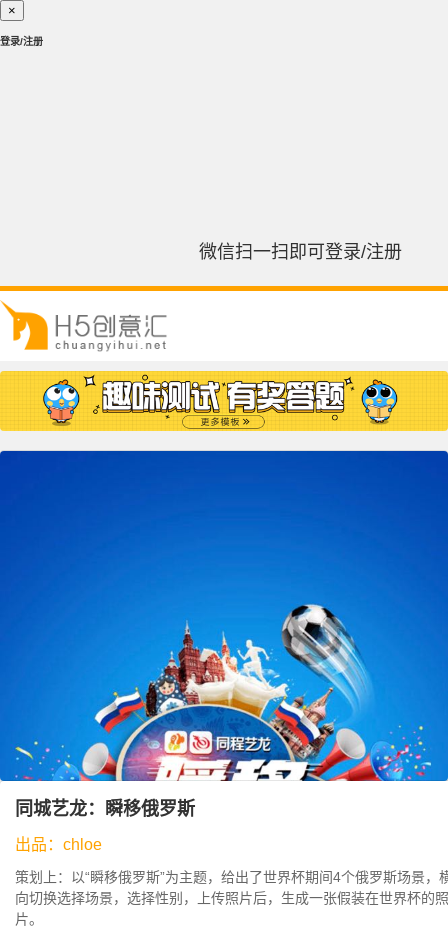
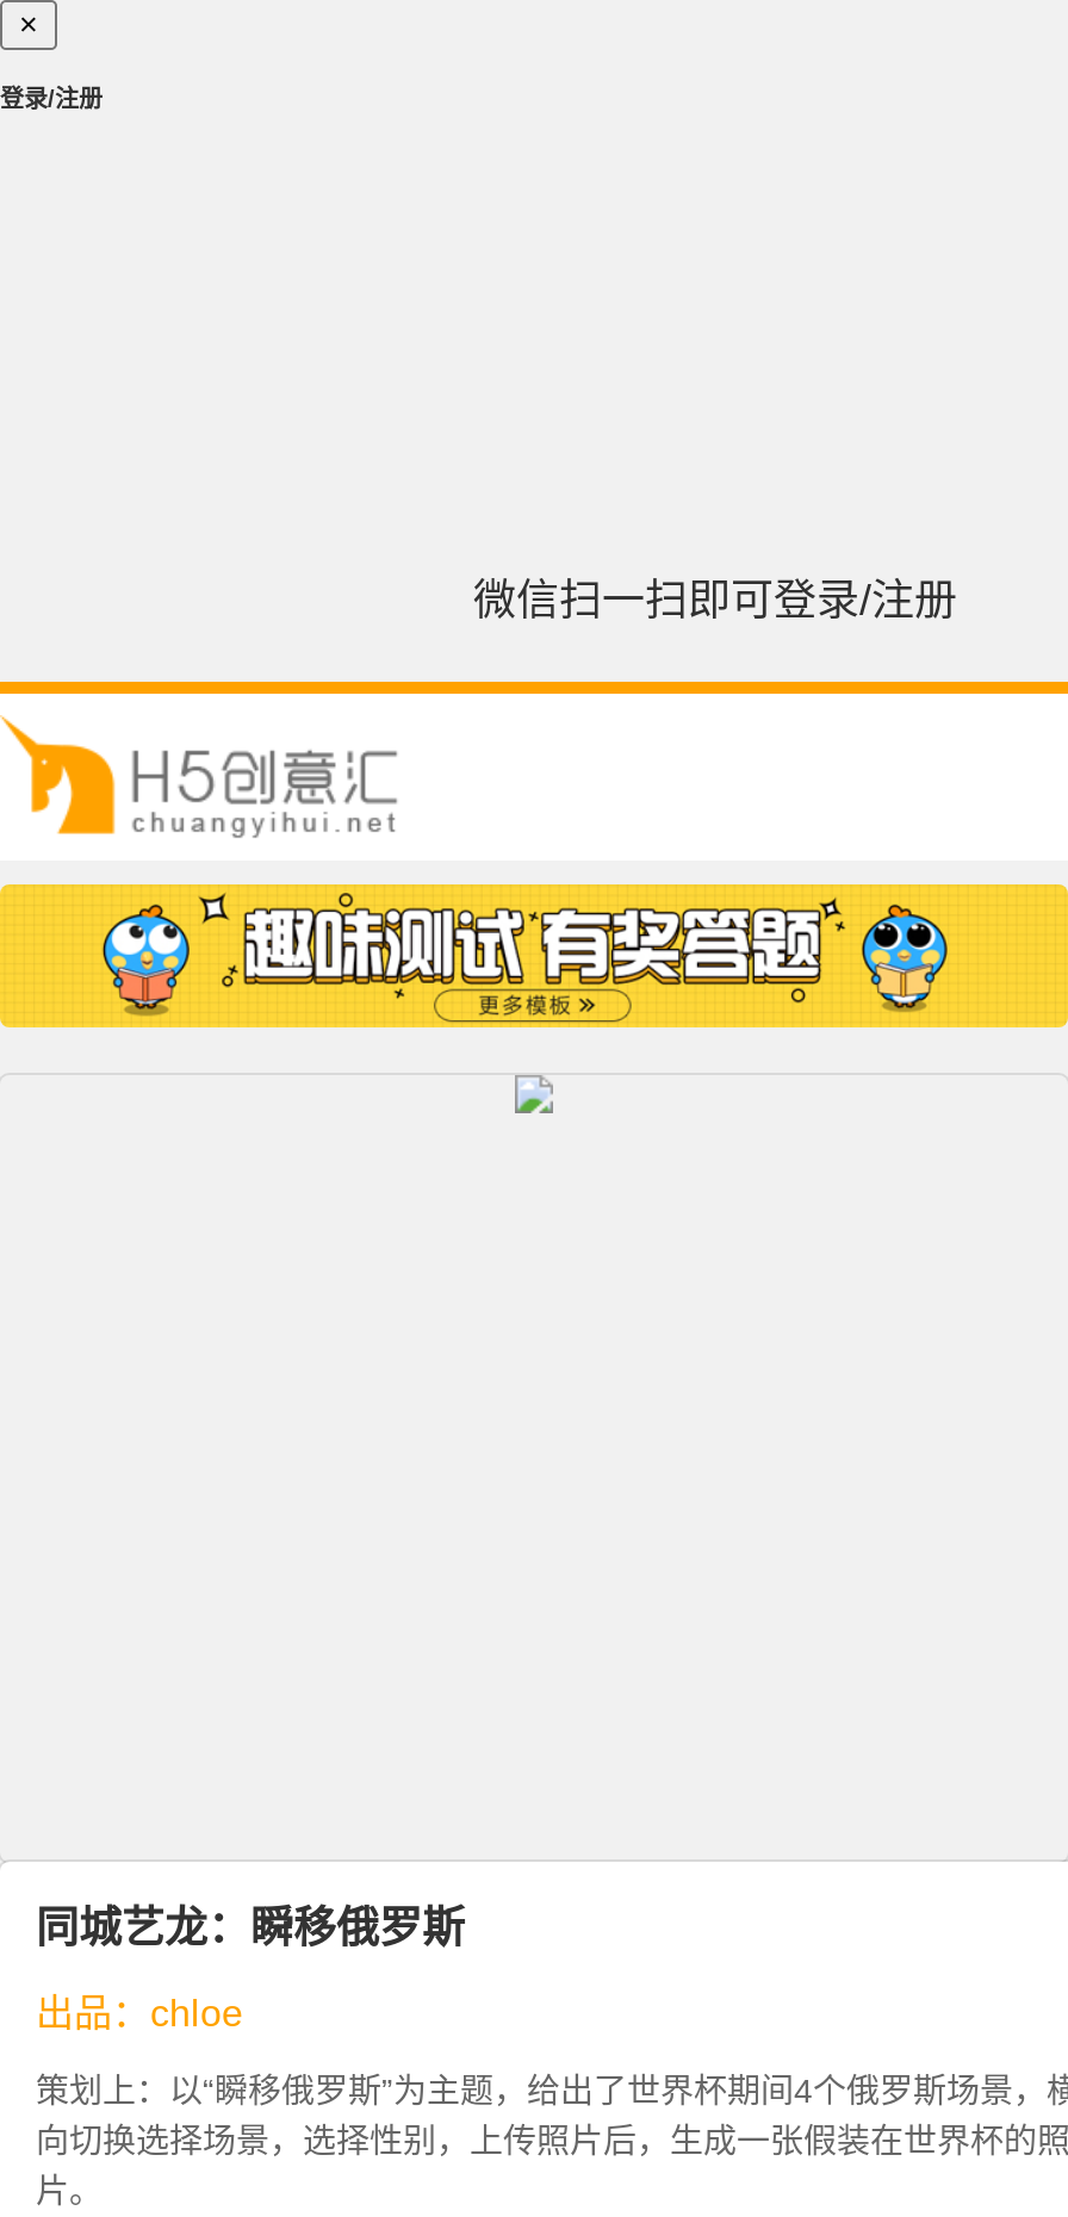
- [image]
